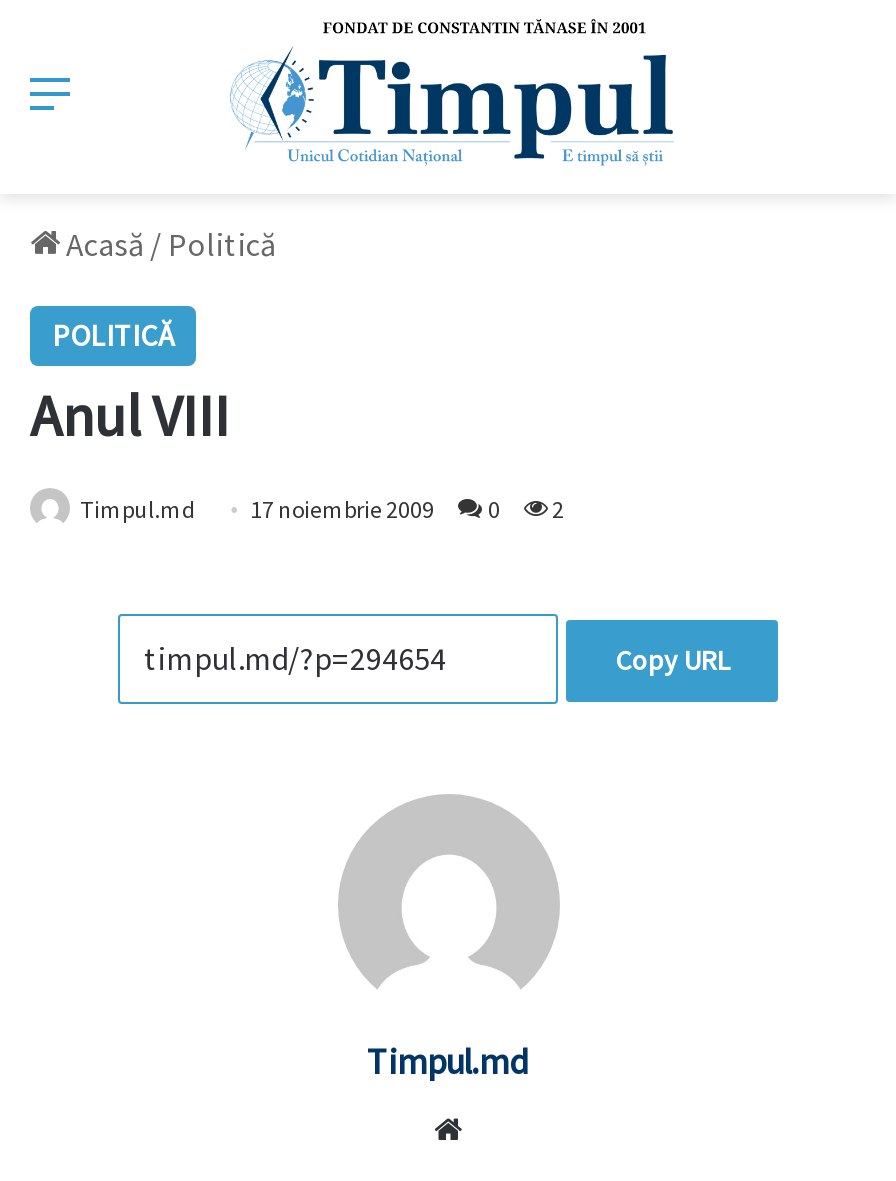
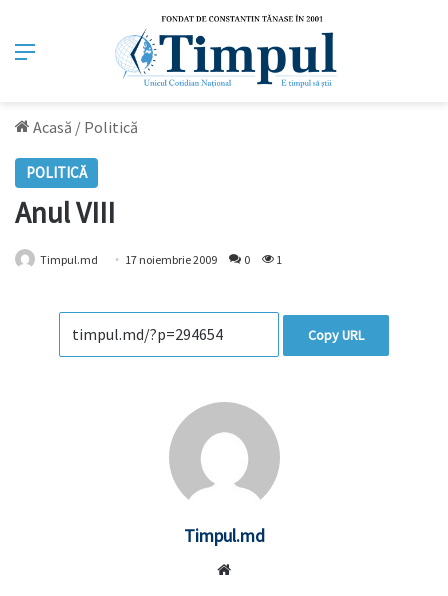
- Timpul.md 17 noiembrie 2009 0 2
+ Timpul.md 17 noiembrie 2009 0 1
